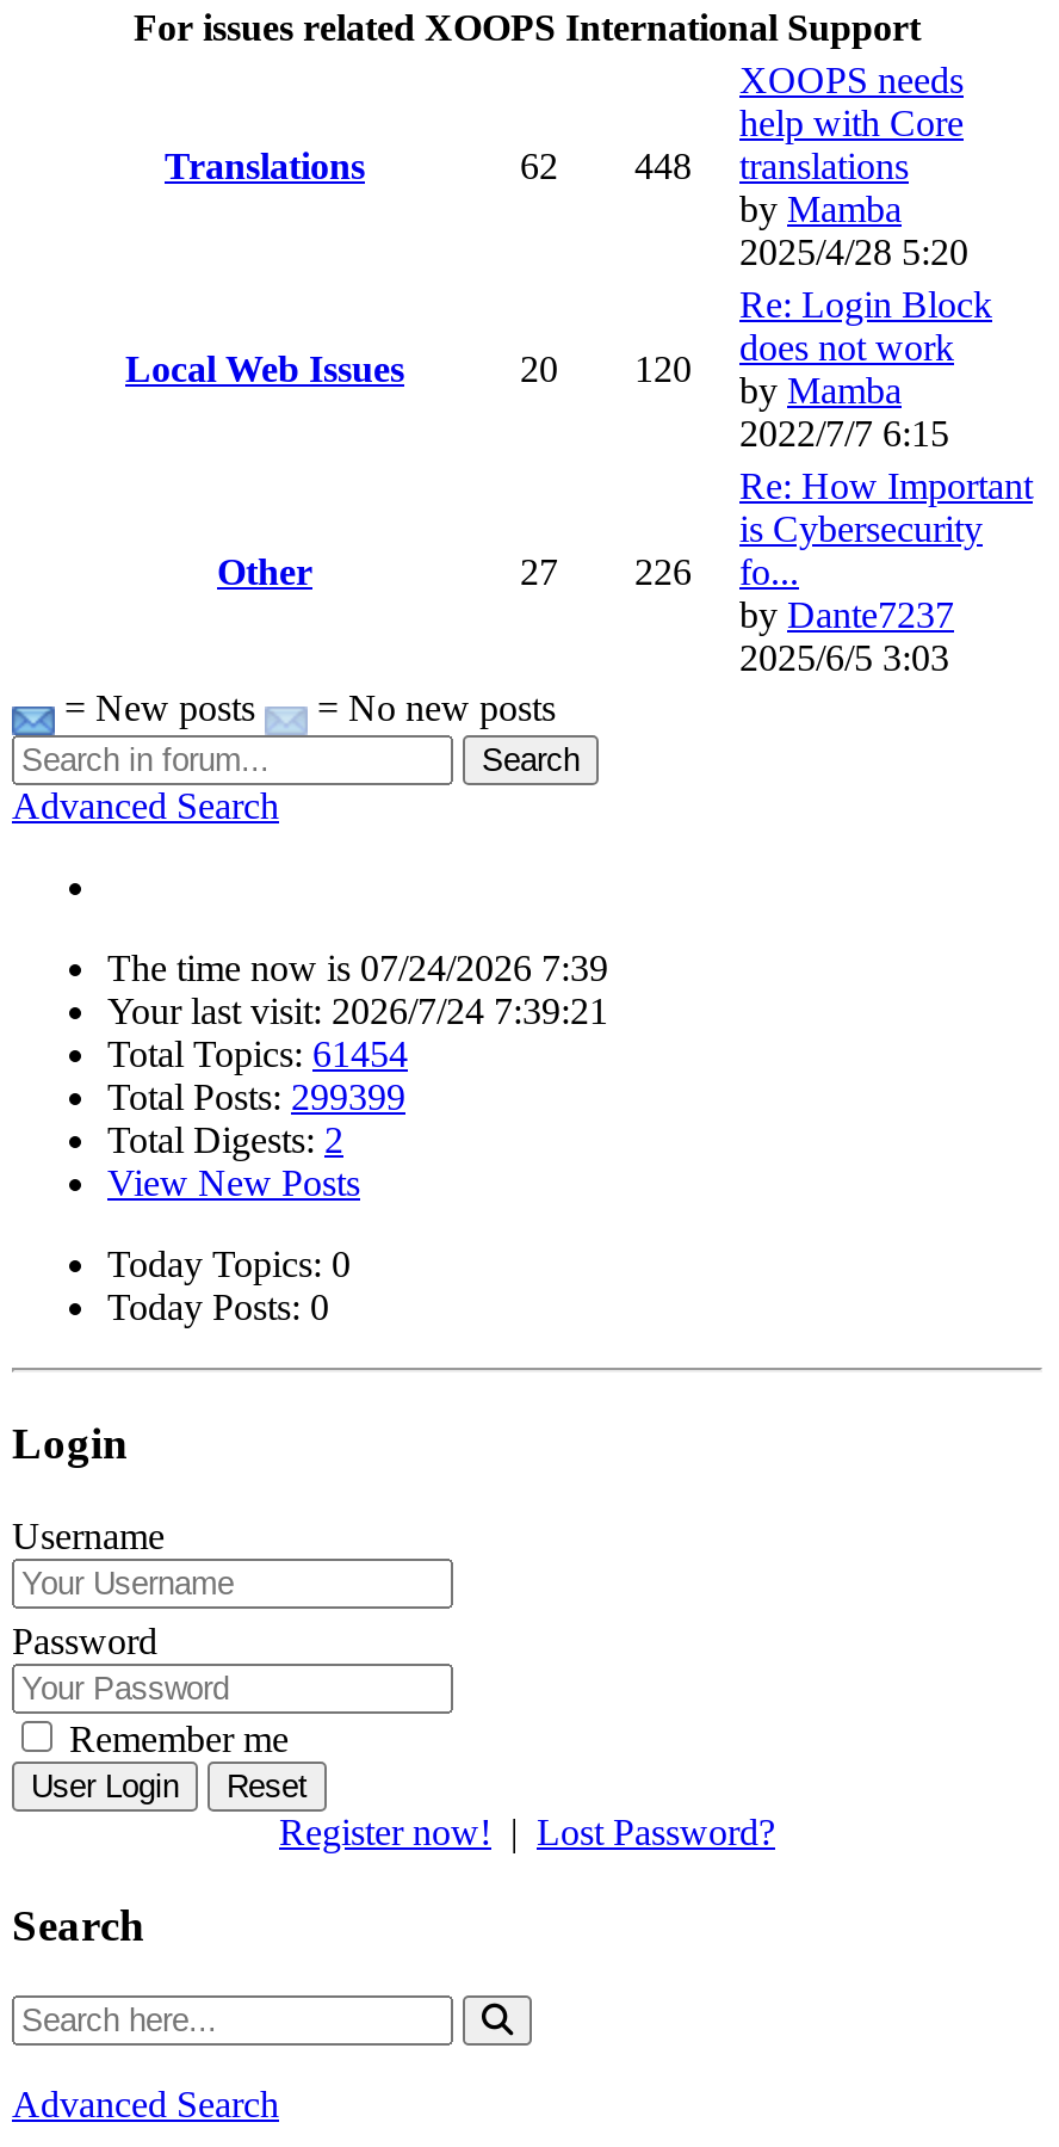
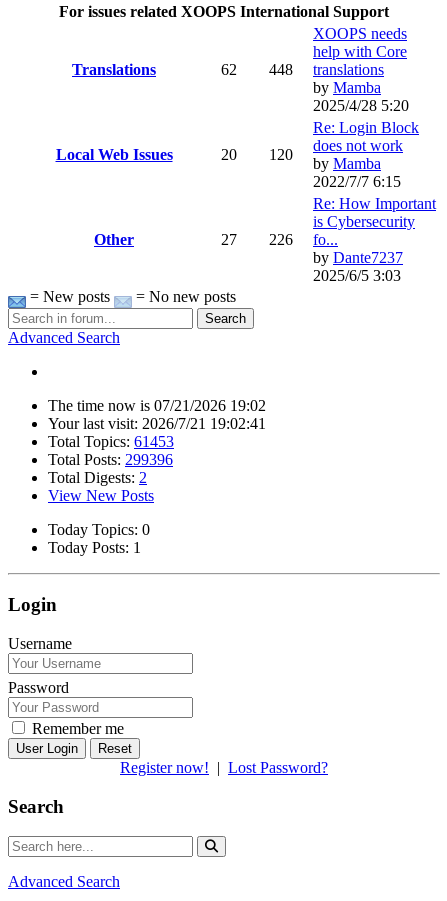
- The time now is 07/24/2026 7:39
+ The time now is 07/21/2026 19:02

- Your last visit: 2026/7/24 7:39:21
+ Your last visit: 2026/7/21 19:02:41

- Total Topics: 61454
+ Total Topics: 61453

- Total Posts: 299399
+ Total Posts: 299396

- Today Posts: 0
+ Today Posts: 1
